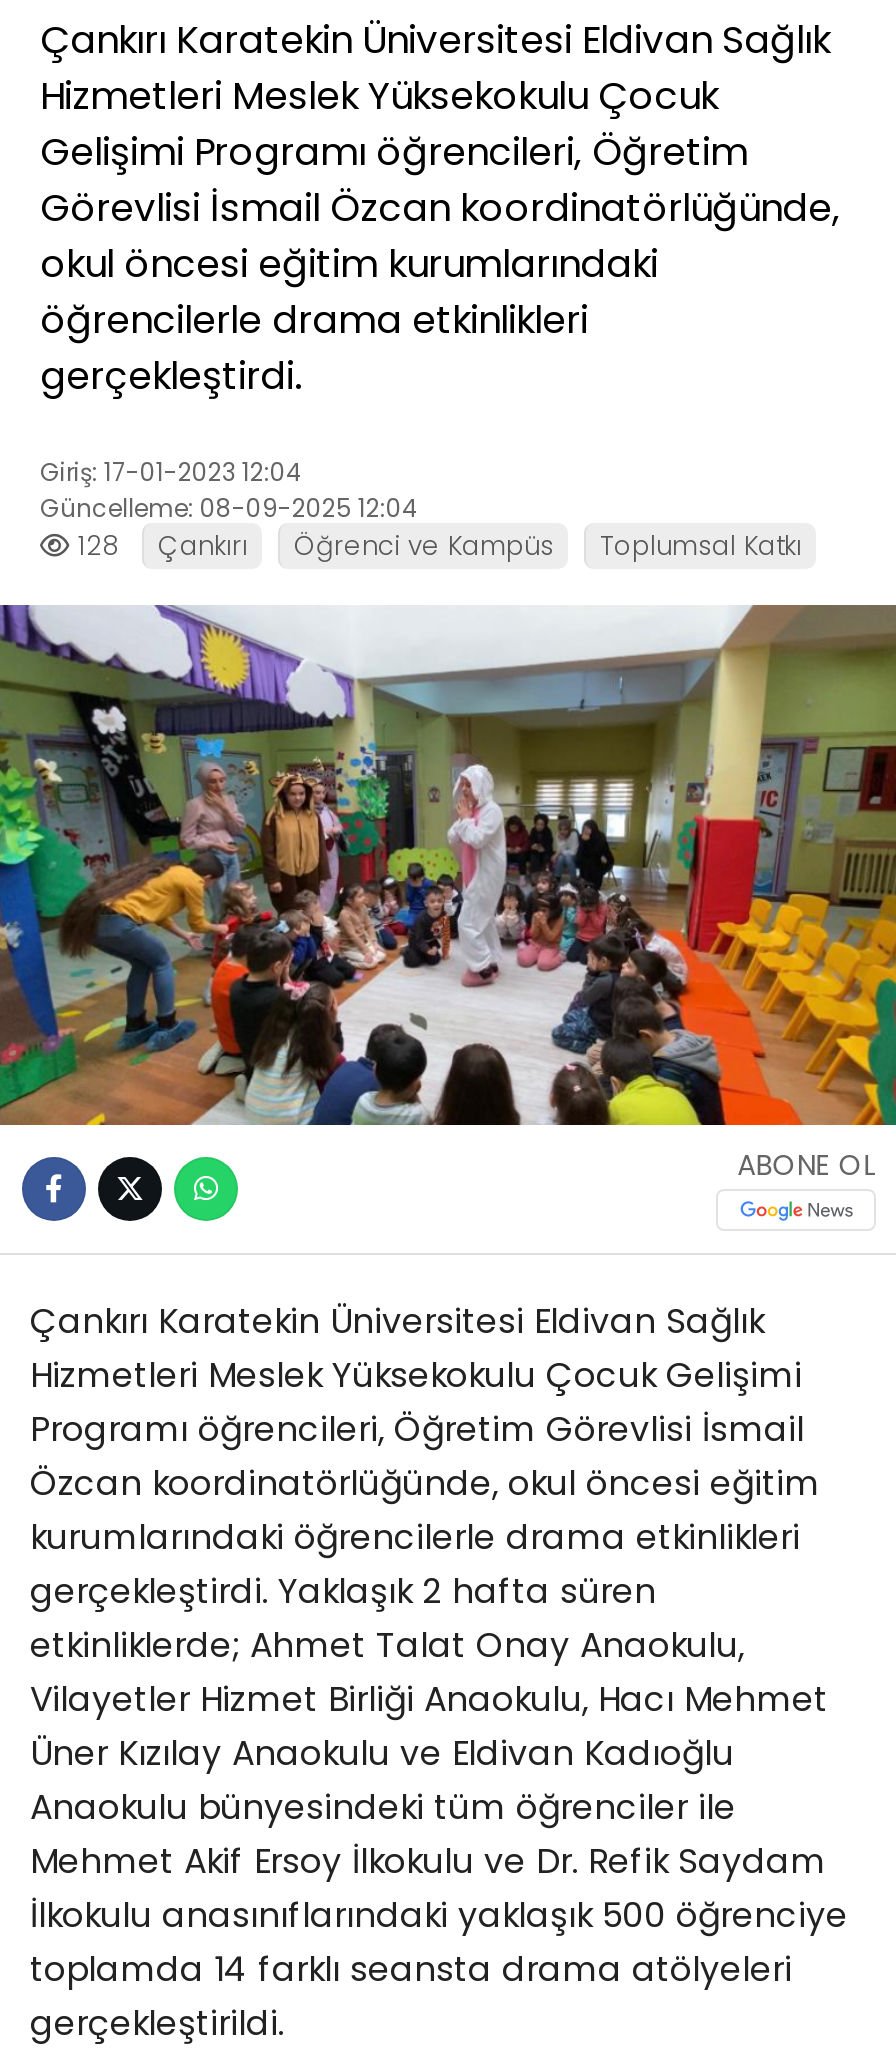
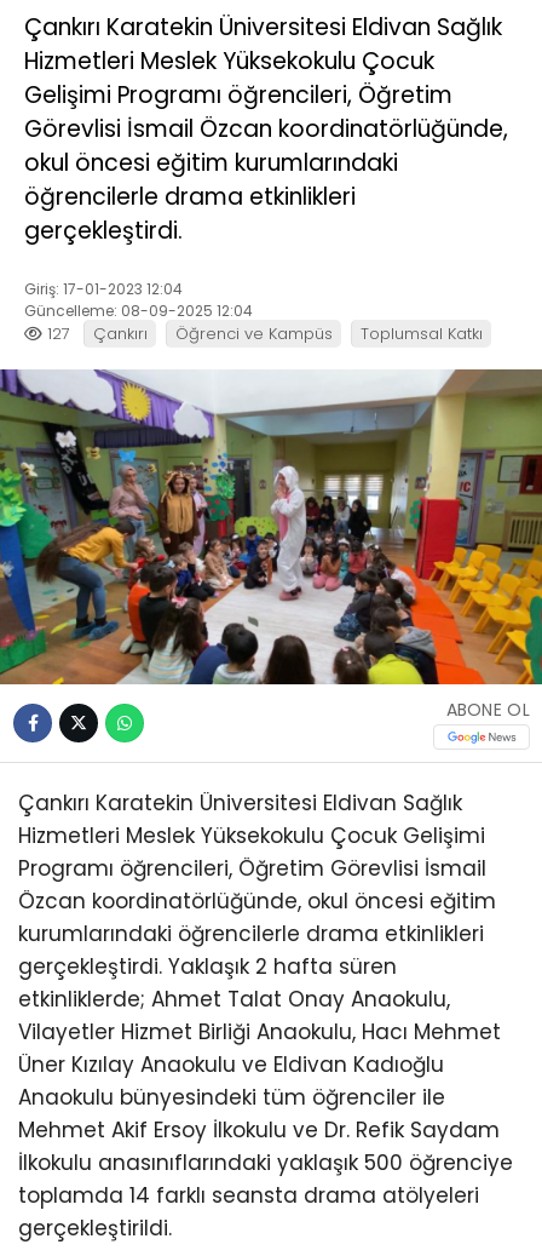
- 128 Çankırı Öğrenci ve Kampüs Toplumsal Katkı
+ 127 Çankırı Öğrenci ve Kampüs Toplumsal Katkı
